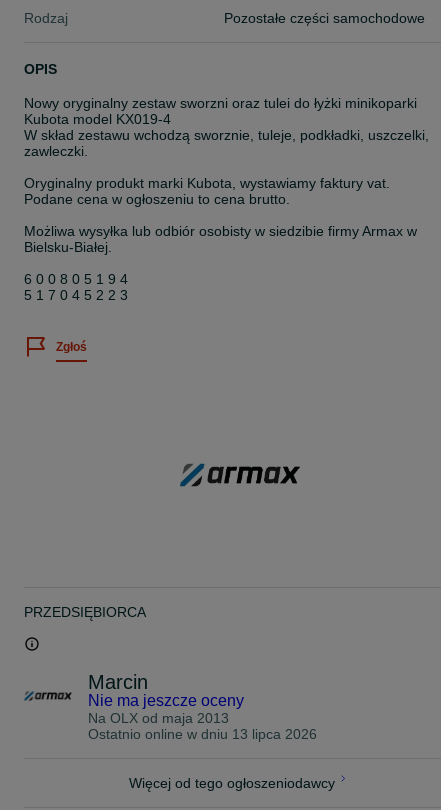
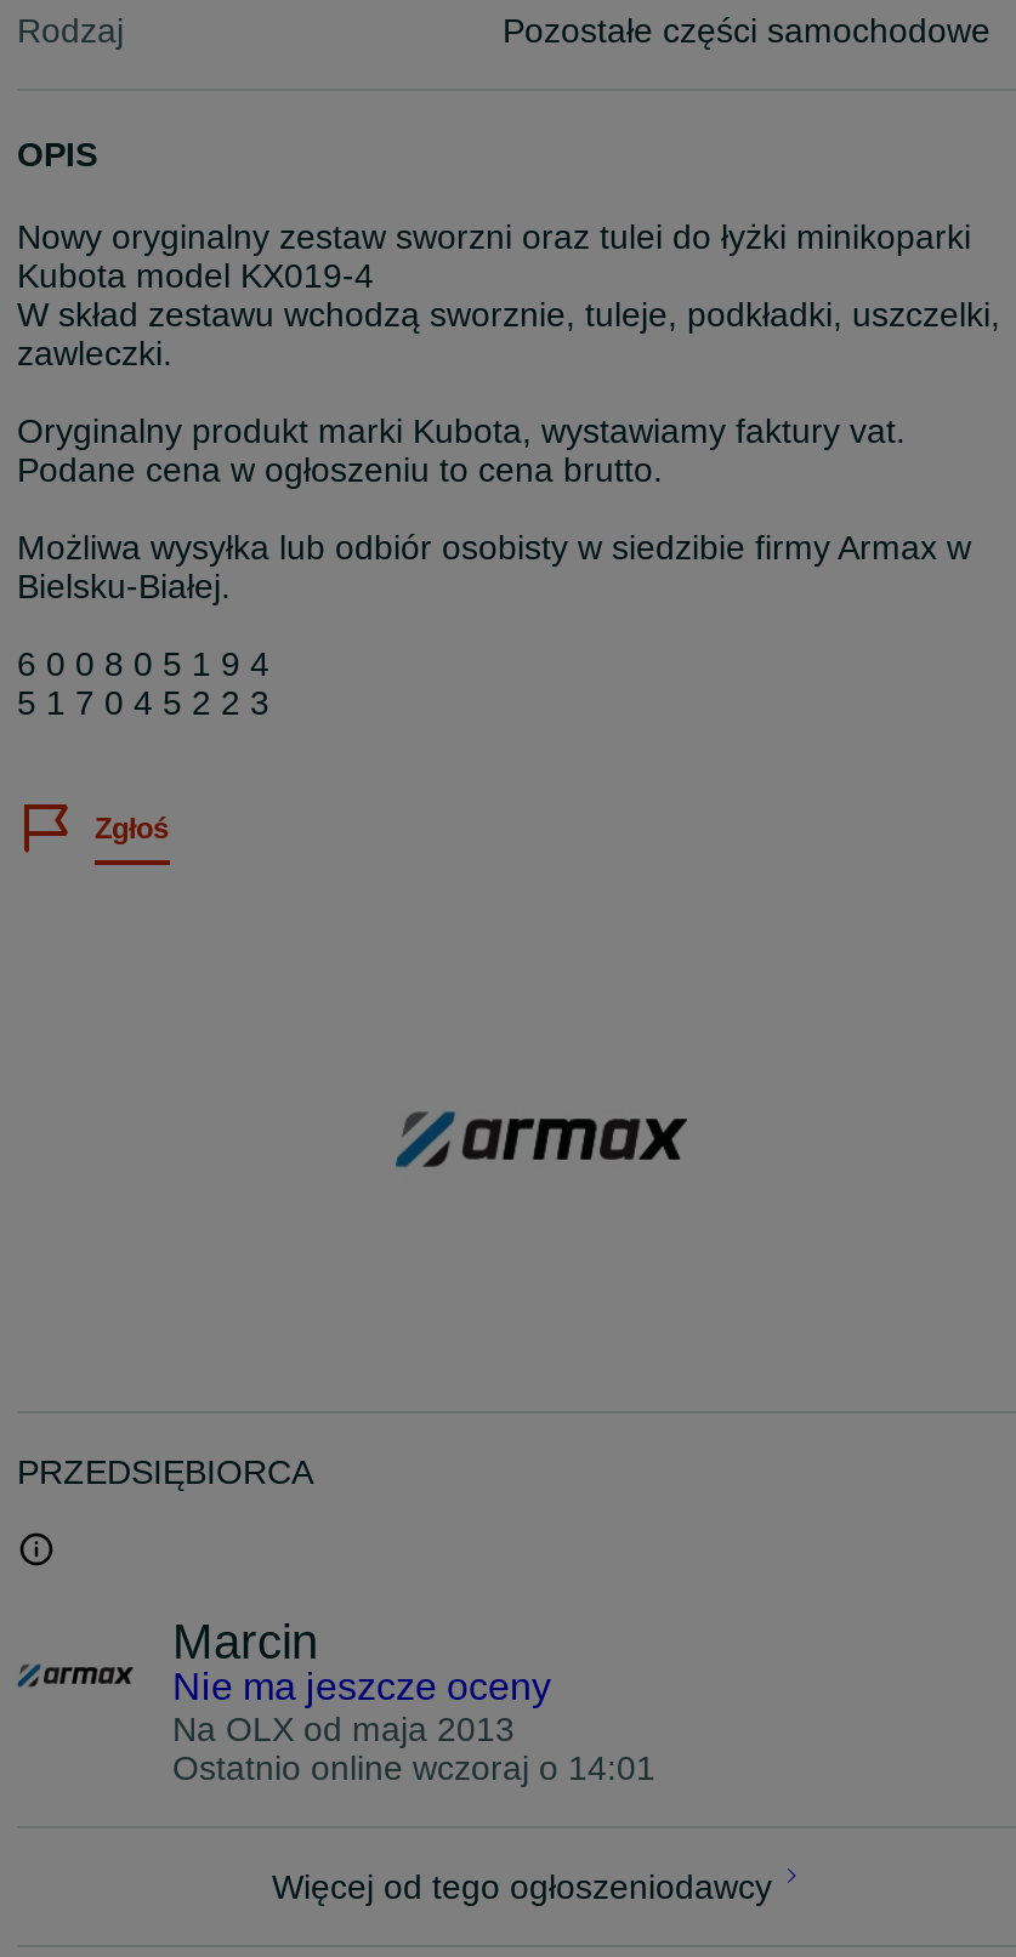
- Ostatnio online w dniu 13 lipca 2026
+ Ostatnio online wczoraj o 14:01
